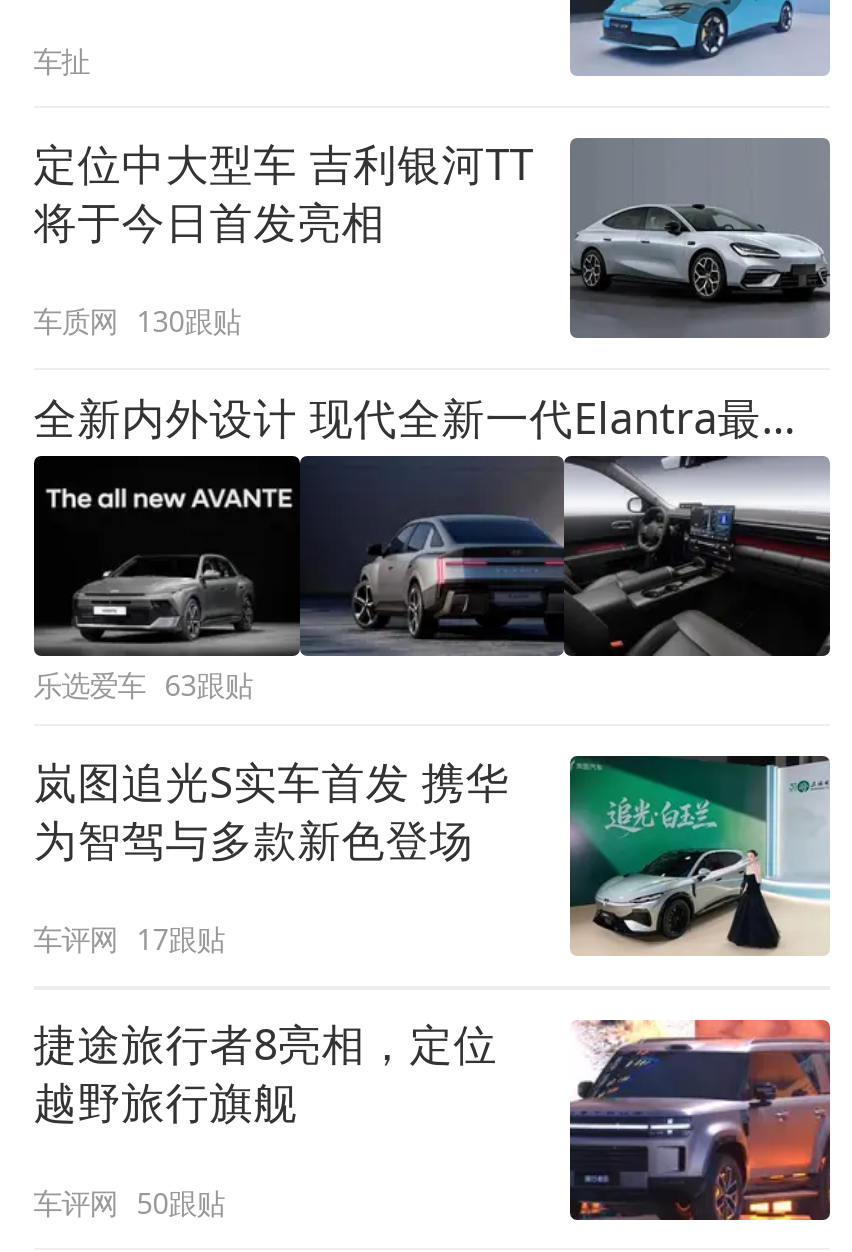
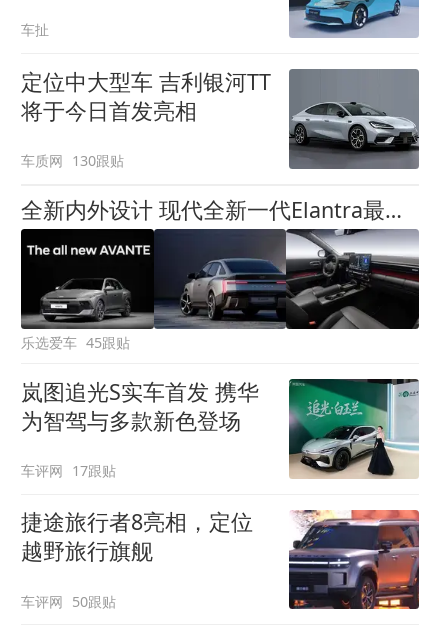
- 乐选爱车 63跟贴
+ 乐选爱车 45跟贴
